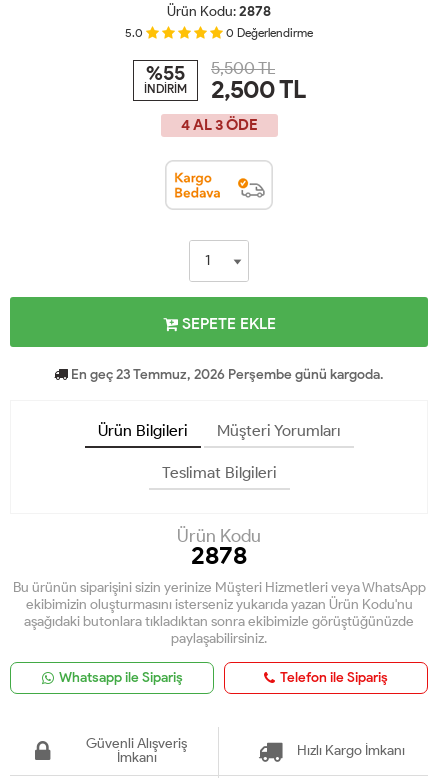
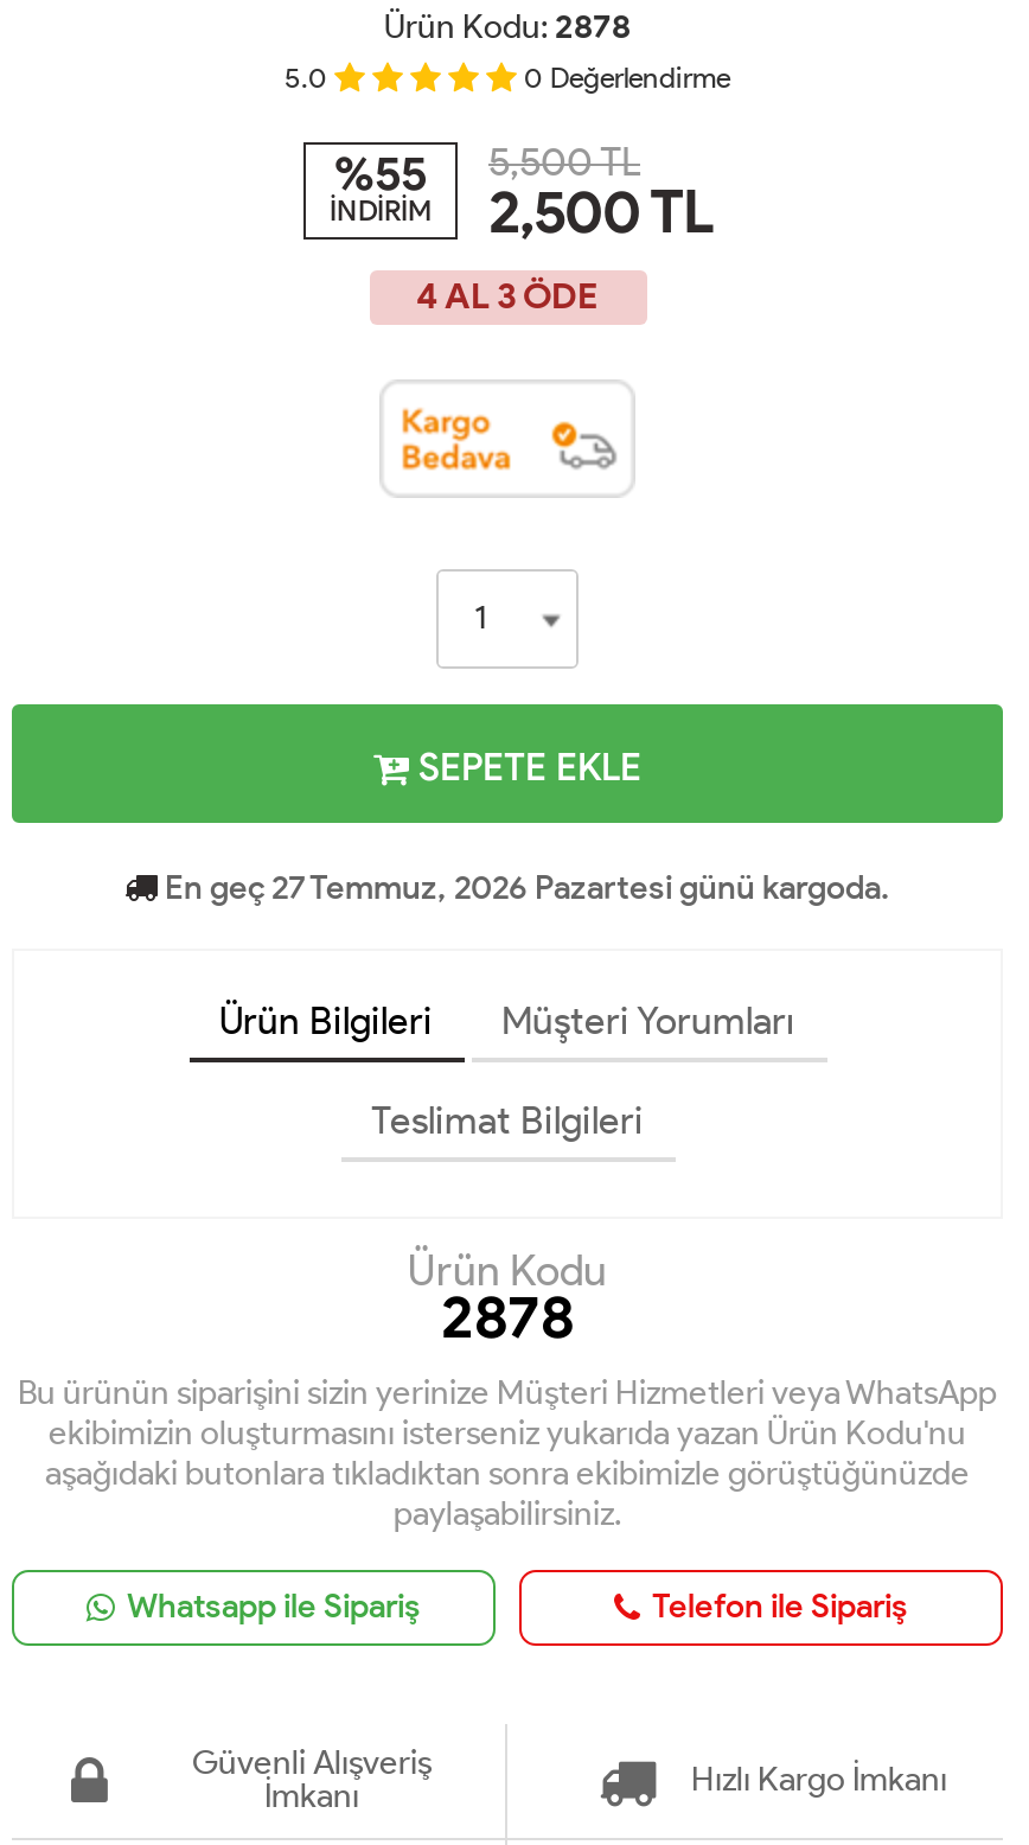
- En geç 23 Temmuz, 2026 Perşembe günü kargoda.
+ En geç 27 Temmuz, 2026 Pazartesi günü kargoda.
